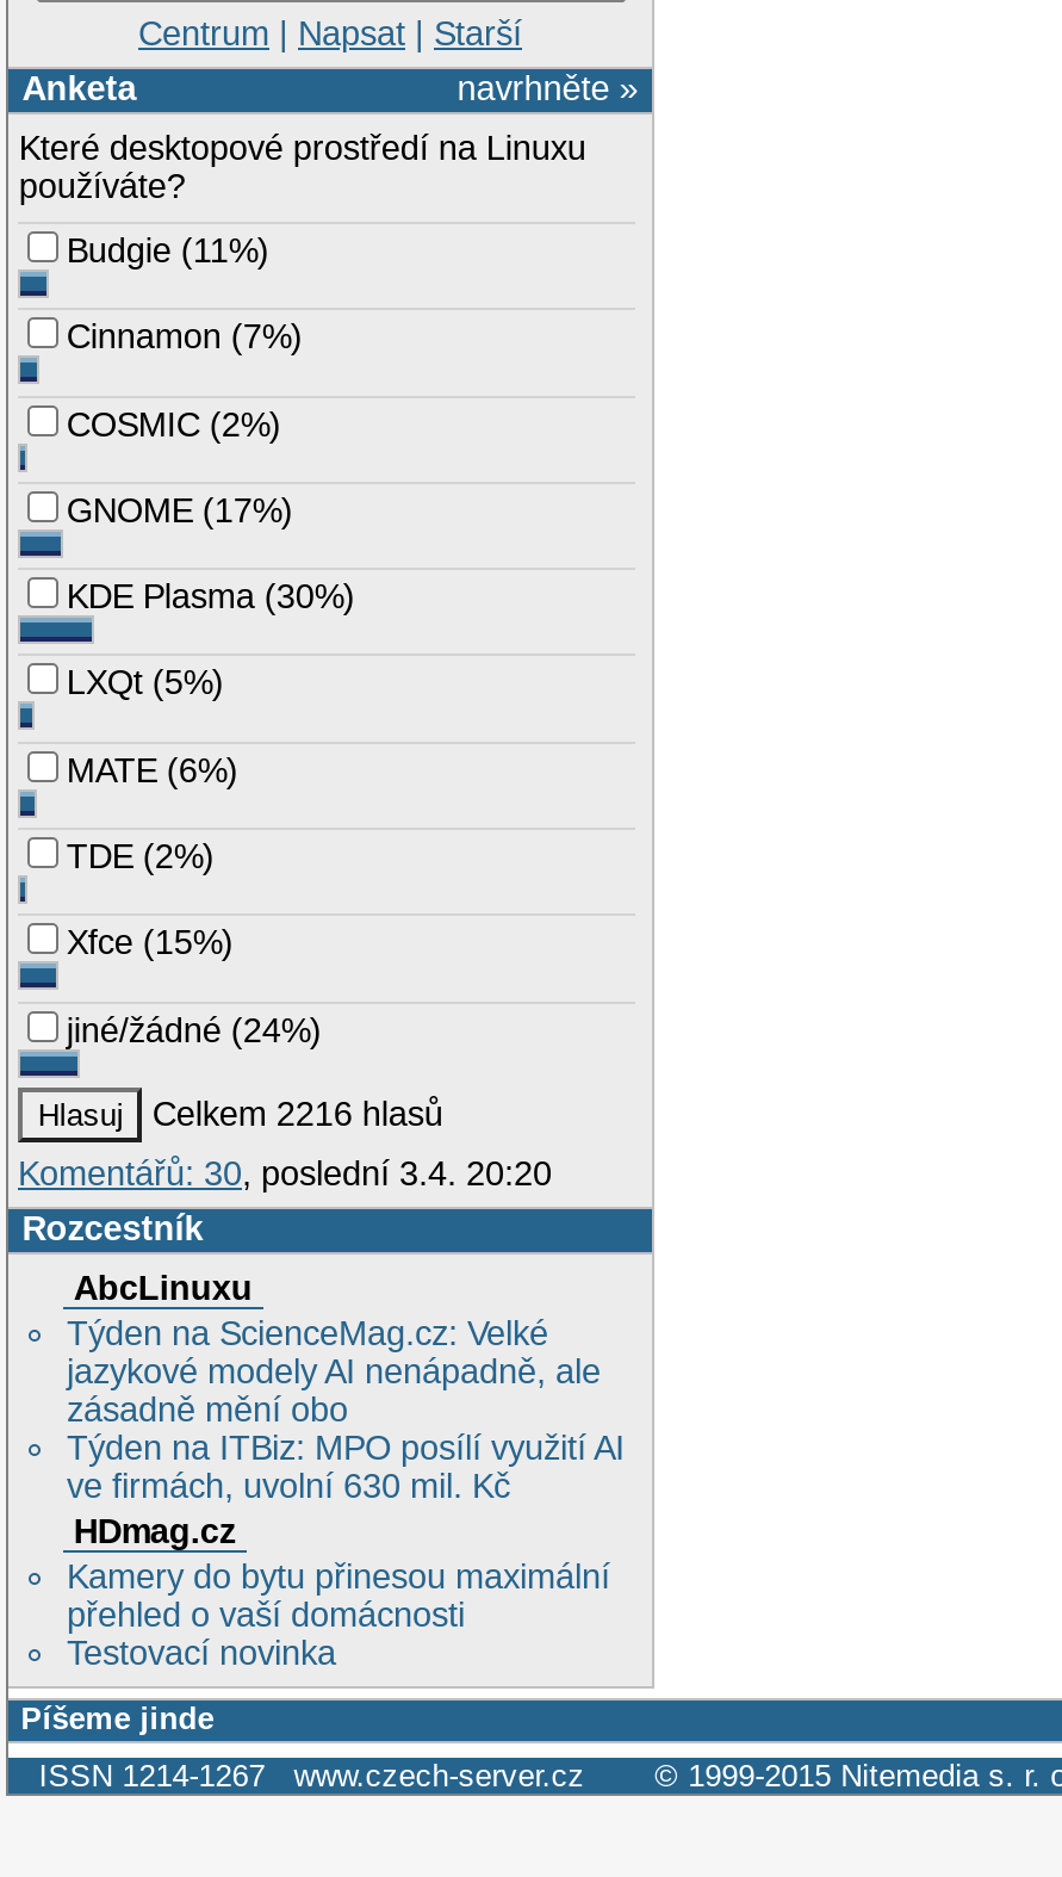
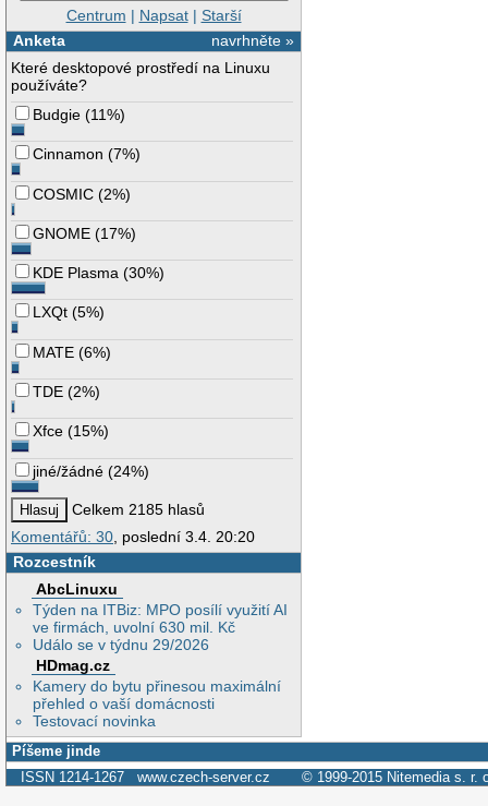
- Celkem 2216 hlasů
+ Celkem 2185 hlasů

- Týden na ScienceMag.cz: Velké
- jazykové modely AI nenápadně, ale
- zásadně mění obo

moved up: Týden na ITBiz: MPO posílí využití AI | ve firmách, uvolní 630 mil. Kč

+ Událo se v týdnu 29/2026
